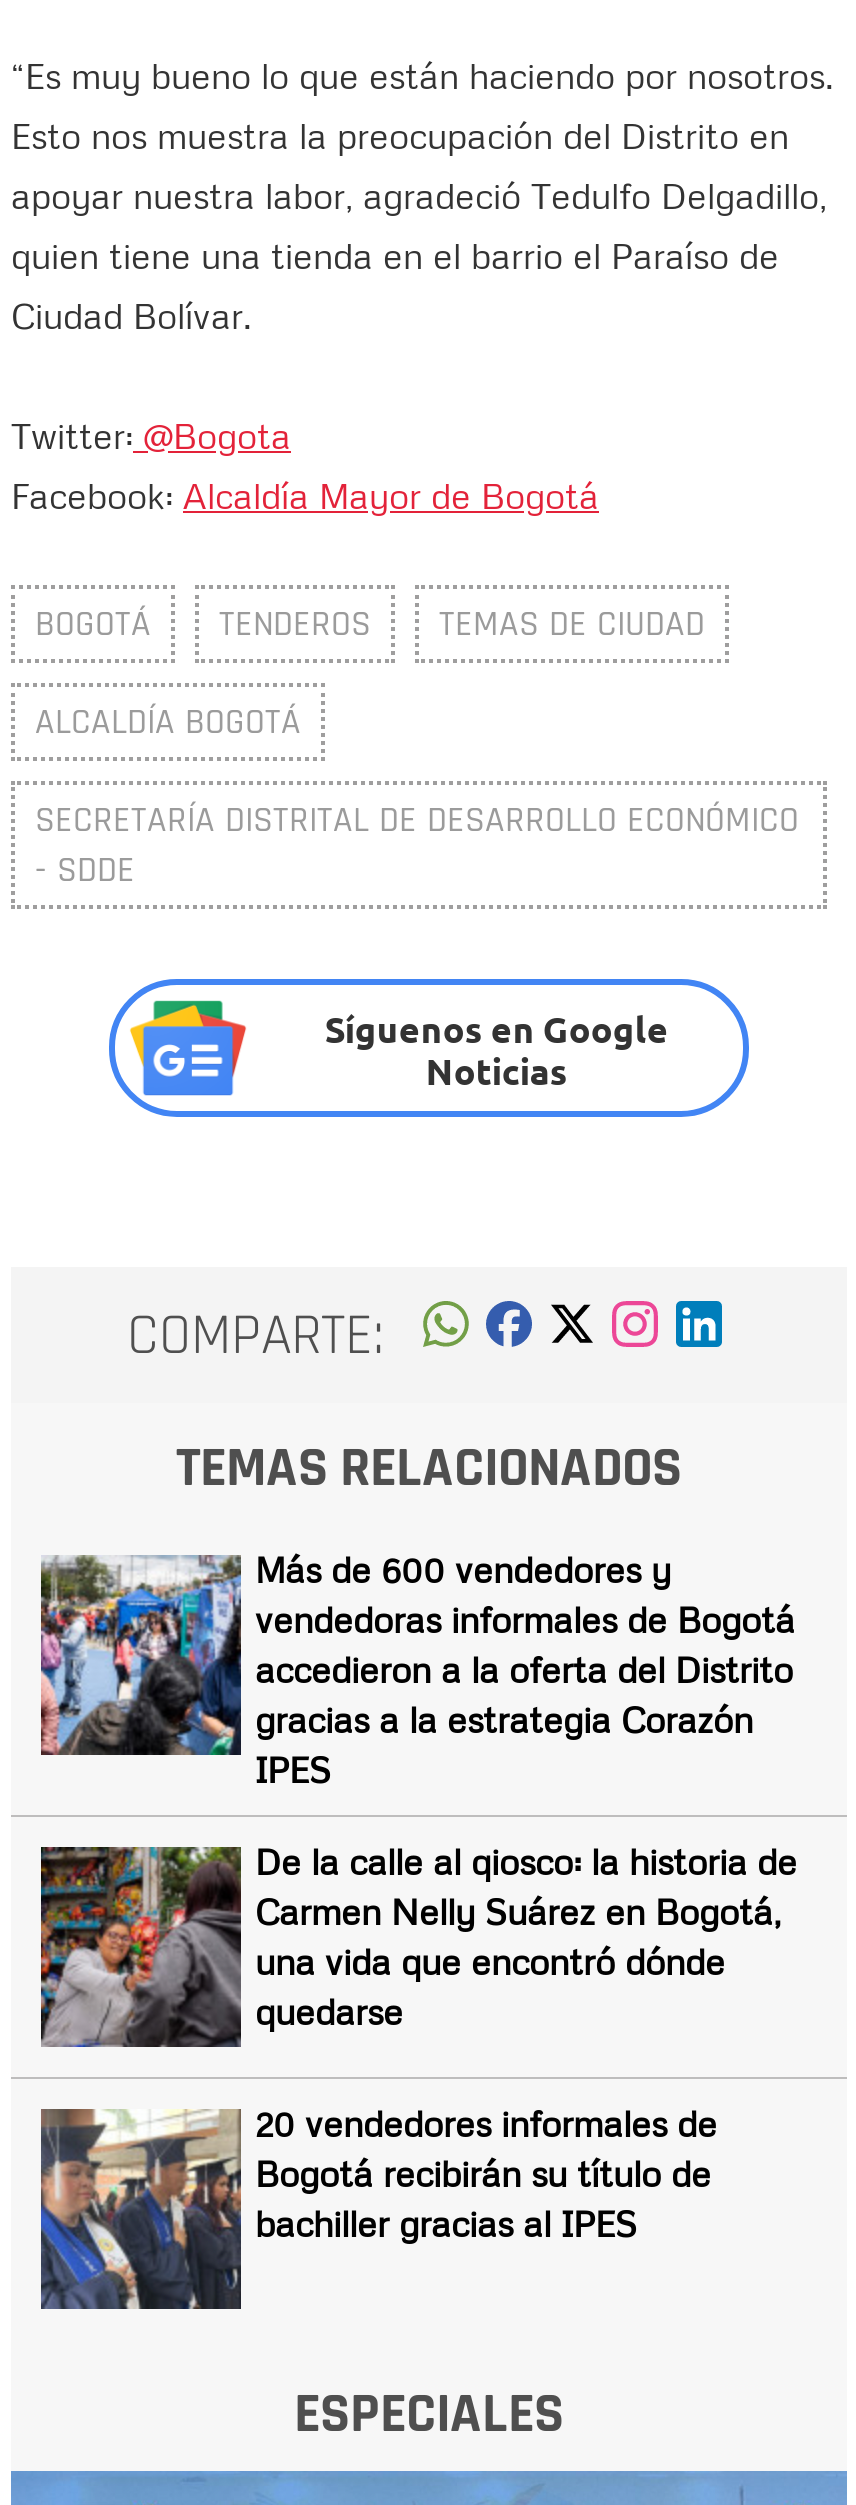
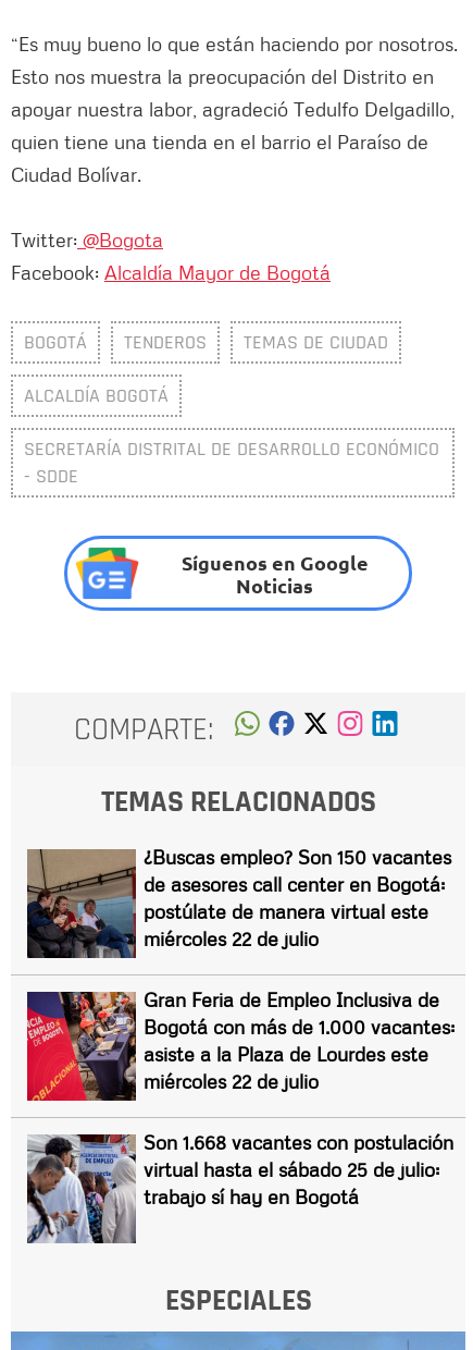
- [image]
- Más de 600 vendedores y
- vendedoras informales de Bogotá
- accedieron a la oferta del Distrito
- gracias a la estrategia Corazón
- IPES
+ [image]
+ ¿Buscas empleo? Son 150 vacantes
+ de asesores call center en Bogotá:
+ postúlate de manera virtual este
+ miércoles 22 de julio

- [image]
- De la calle al qiosco: la historia de
- Carmen Nelly Suárez en Bogotá,
- una vida que encontró dónde
- quedarse
+ [image]
+ Gran Feria de Empleo Inclusiva de
+ Bogotá con más de 1.000 vacantes:
+ asiste a la Plaza de Lourdes este
+ miércoles 22 de julio

- [image]
- 20 vendedores informales de
- Bogotá recibirán su título de
- bachiller gracias al IPES
+ [image]
+ Son 1.668 vacantes con postulación
+ virtual hasta el sábado 25 de julio:
+ trabajo sí hay en Bogotá
